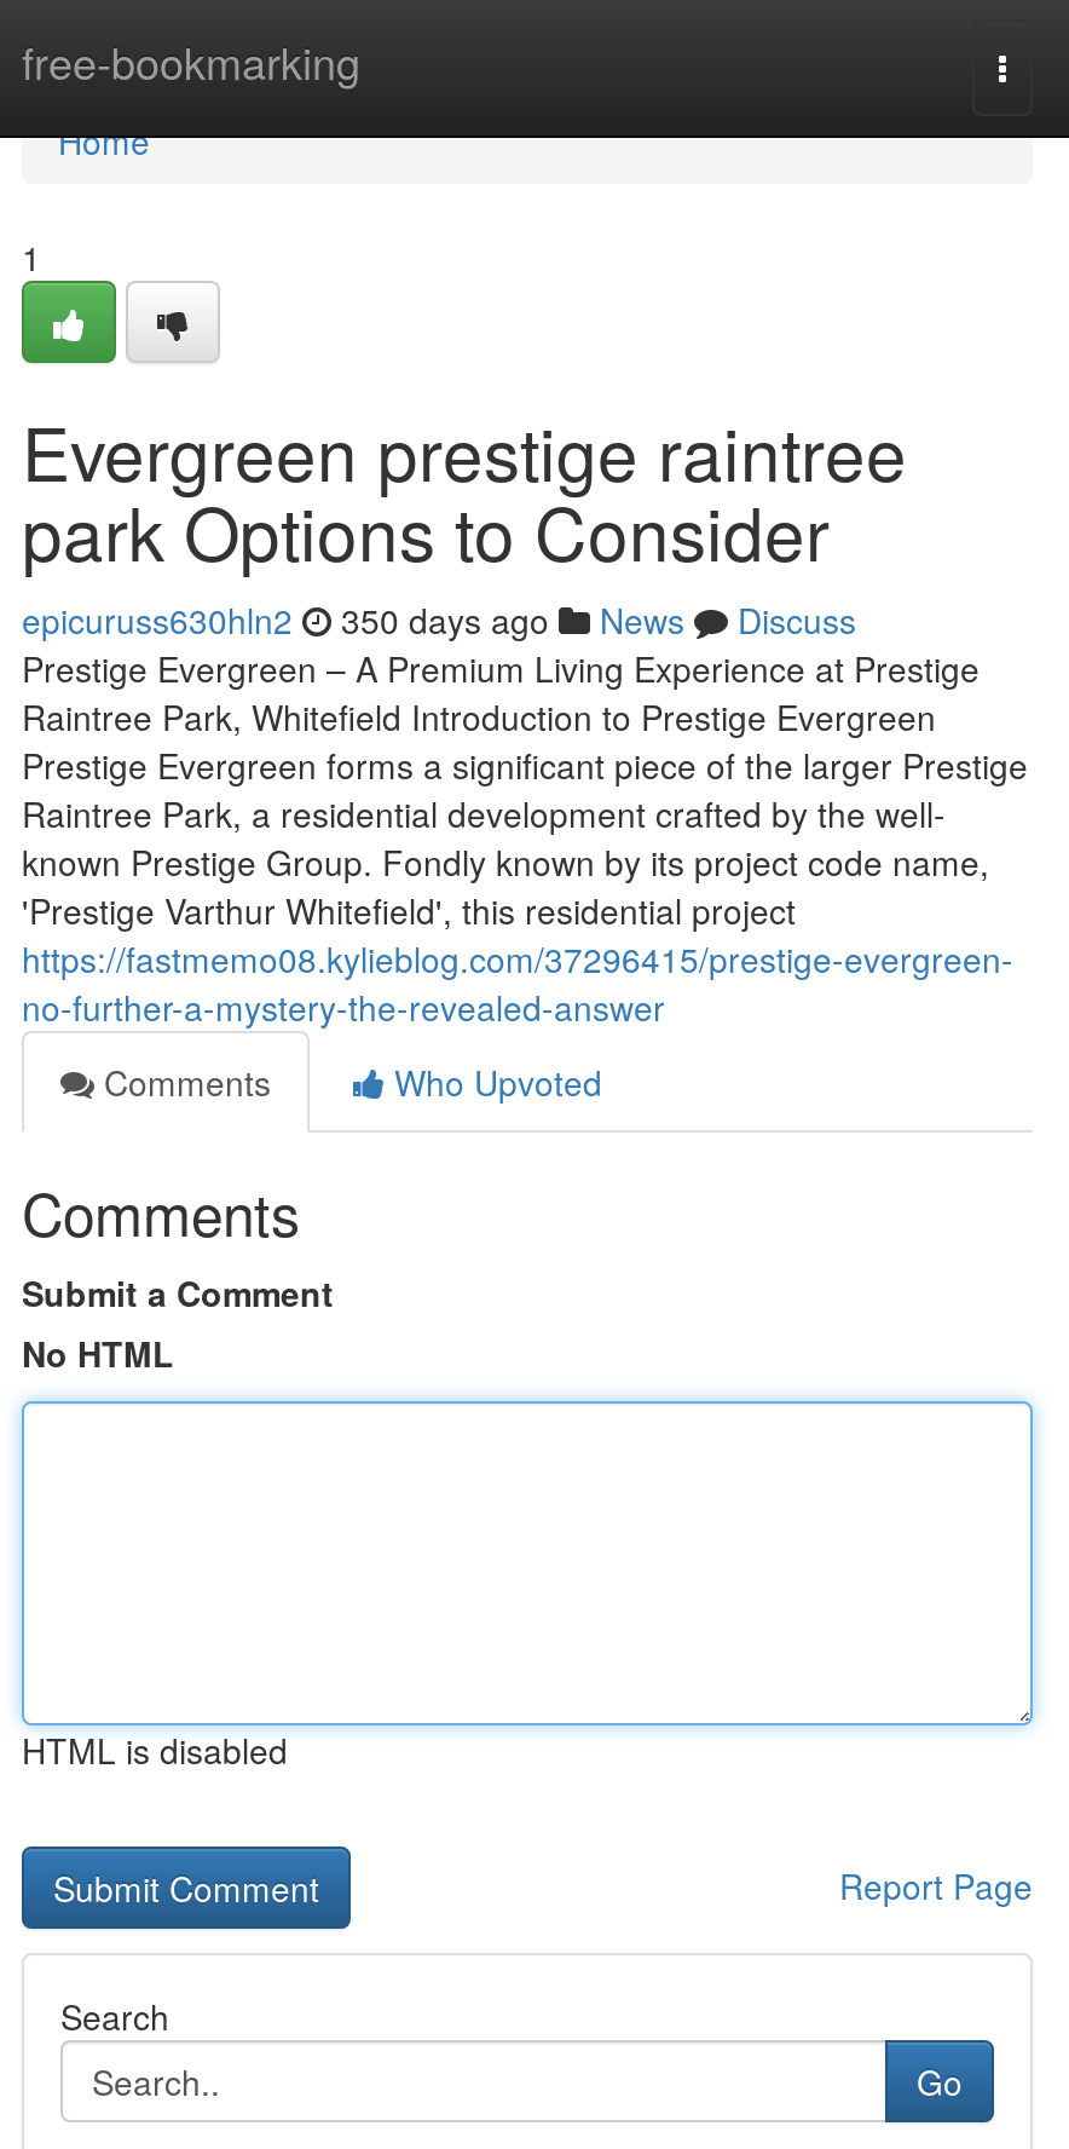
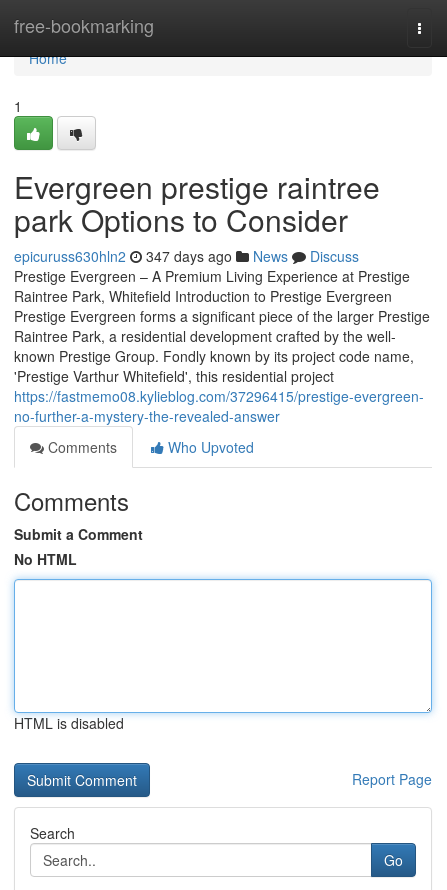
- epicuruss630hln2 350 days ago News Discuss
+ epicuruss630hln2 347 days ago News Discuss
